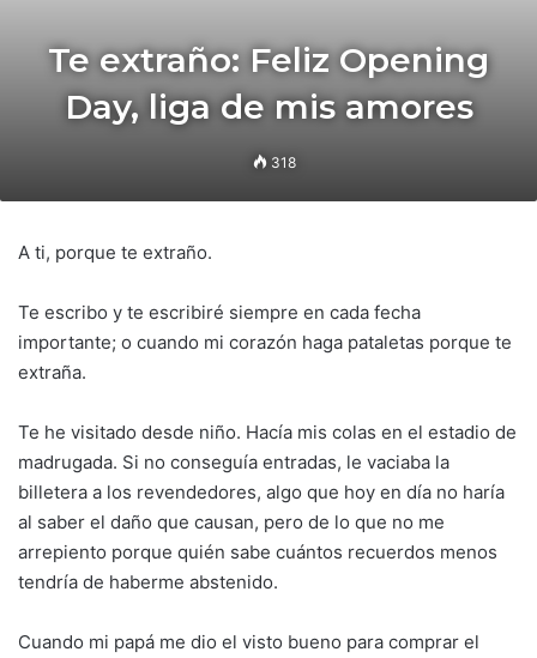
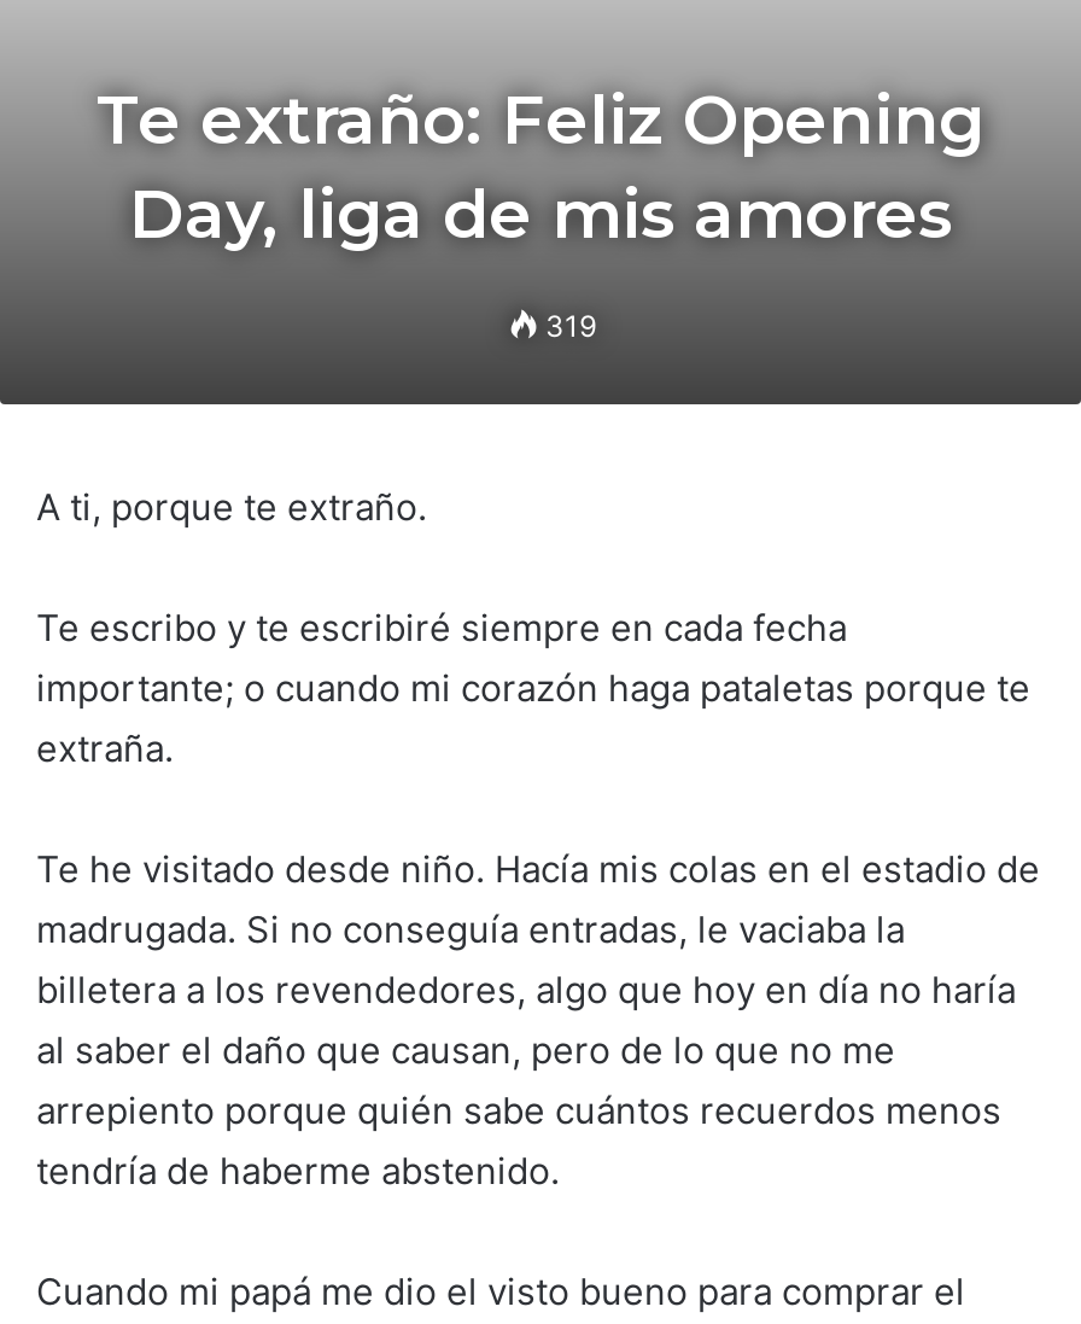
- 318
+ 319
